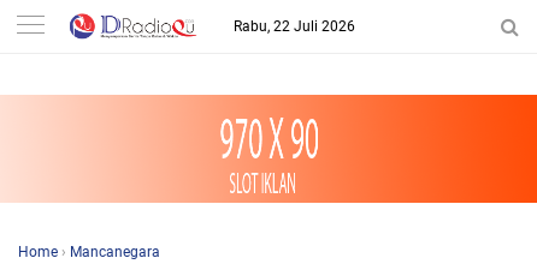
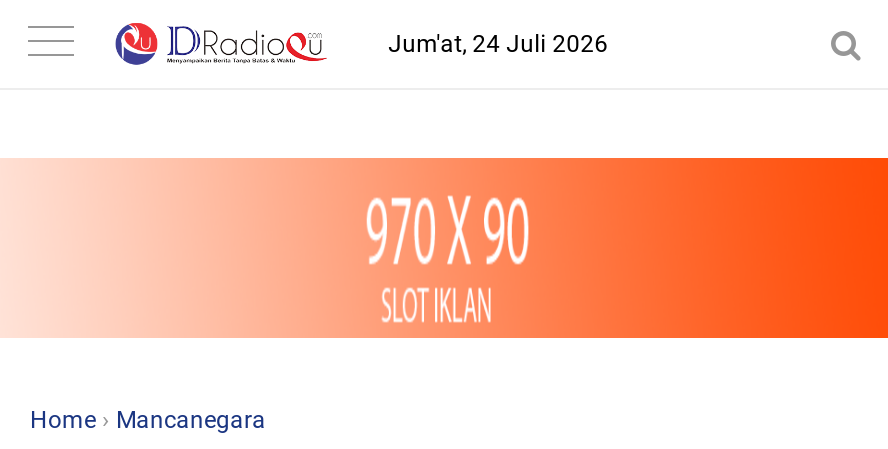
- Rabu, 22 Juli 2026
+ Jum'at, 24 Juli 2026
